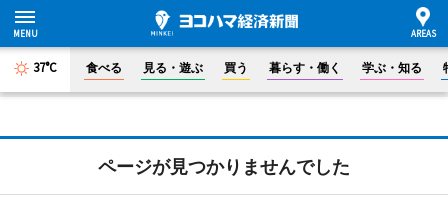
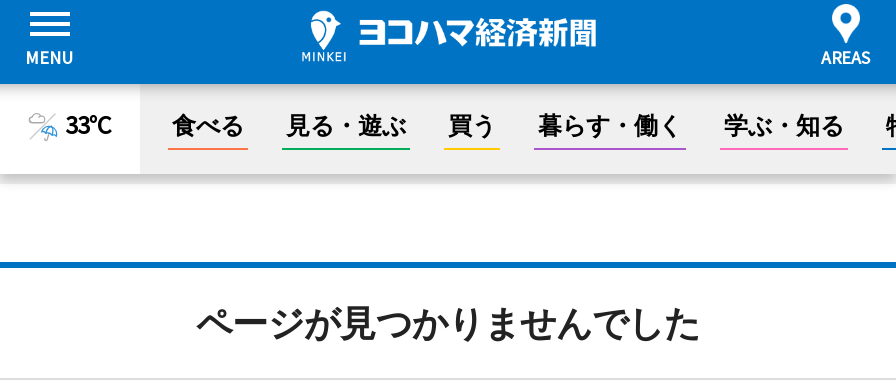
- 37°C
+ 33°C
